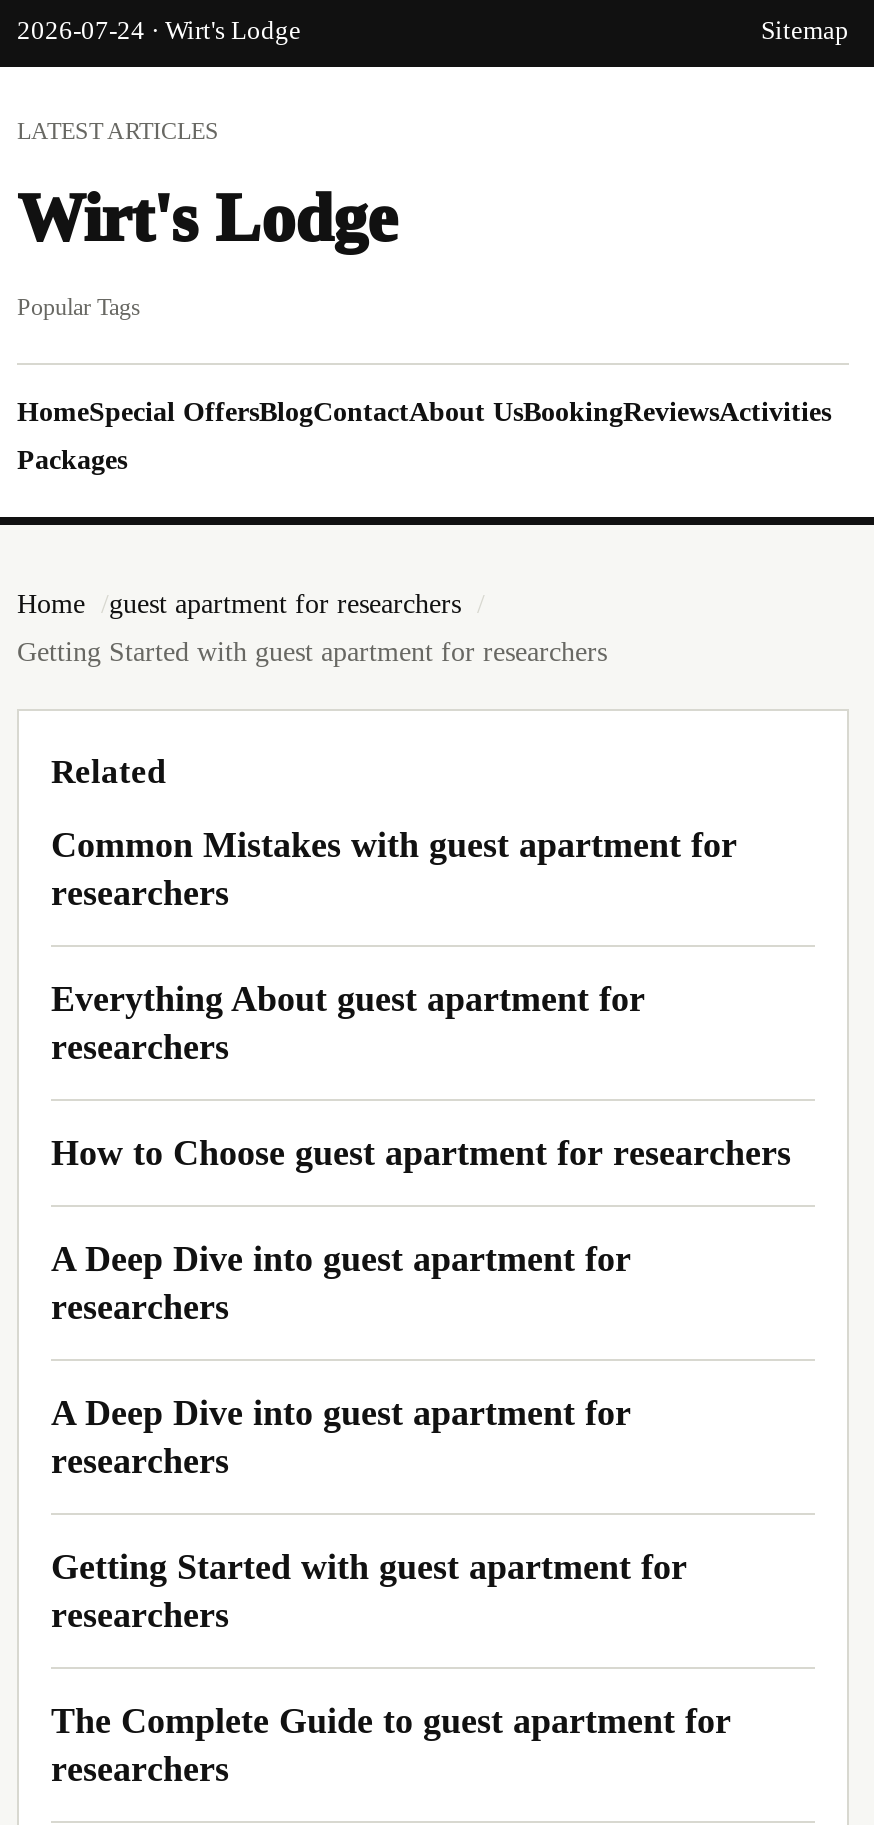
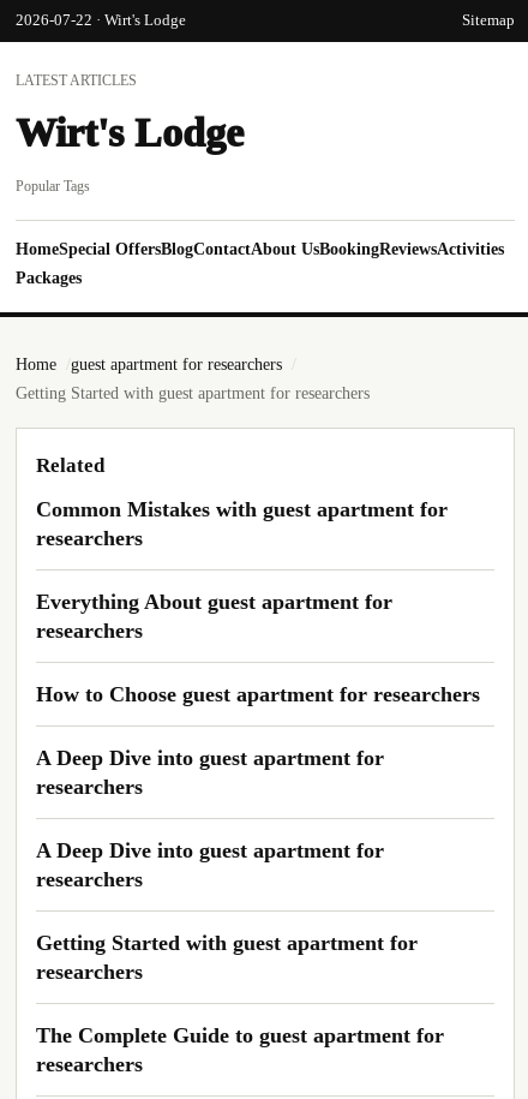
- 2026-07-24 · Wirt's Lodge
+ 2026-07-22 · Wirt's Lodge
